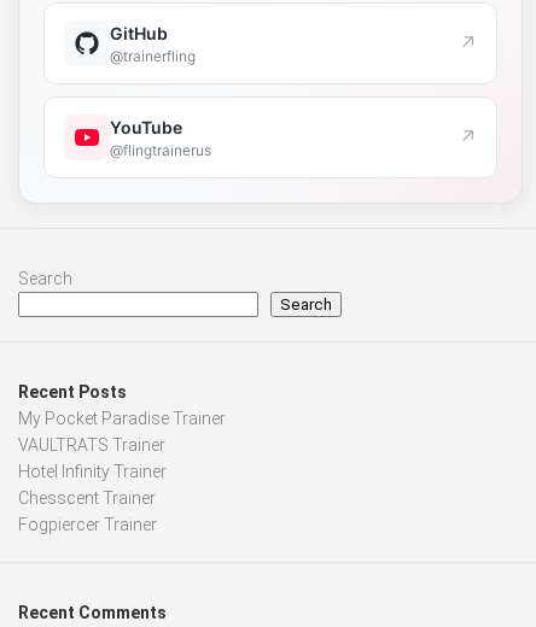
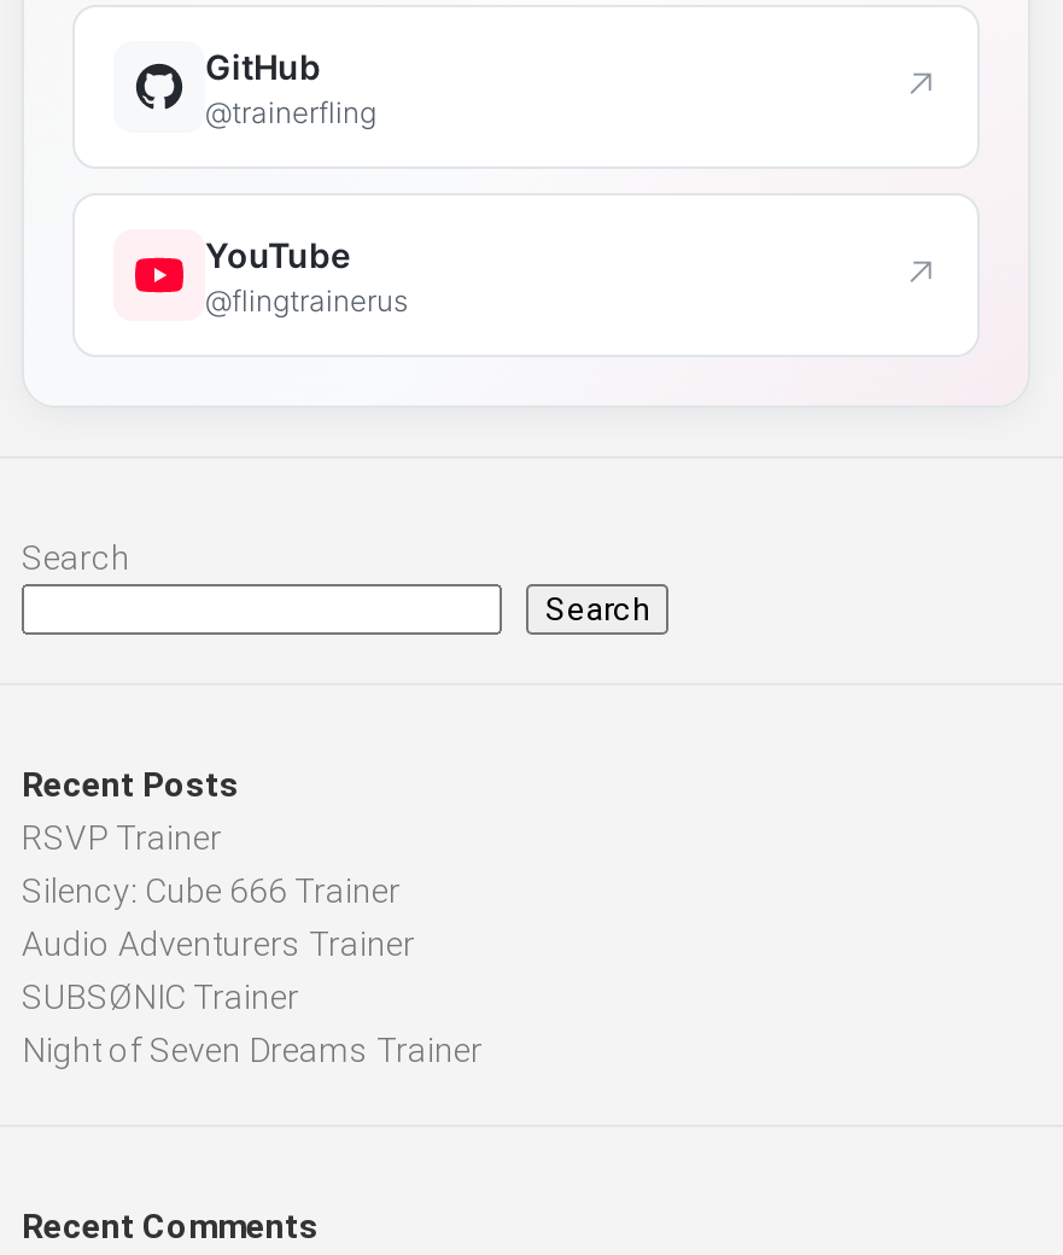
- My Pocket Paradise Trainer
- VAULTRATS Trainer
- Hotel Infinity Trainer
- Chesscent Trainer
- Fogpiercer Trainer
+ RSVP Trainer
+ Silency: Cube 666 Trainer
+ Audio Adventurers Trainer
+ SUBSØNIC Trainer
+ Night of Seven Dreams Trainer
